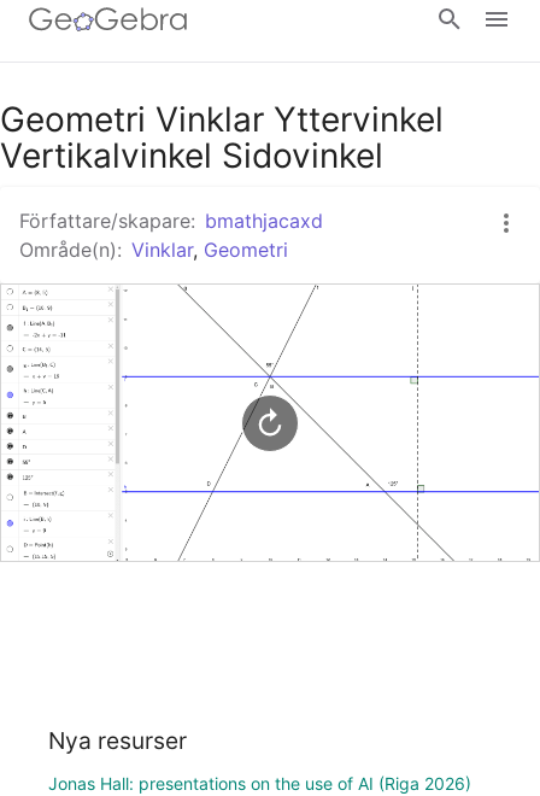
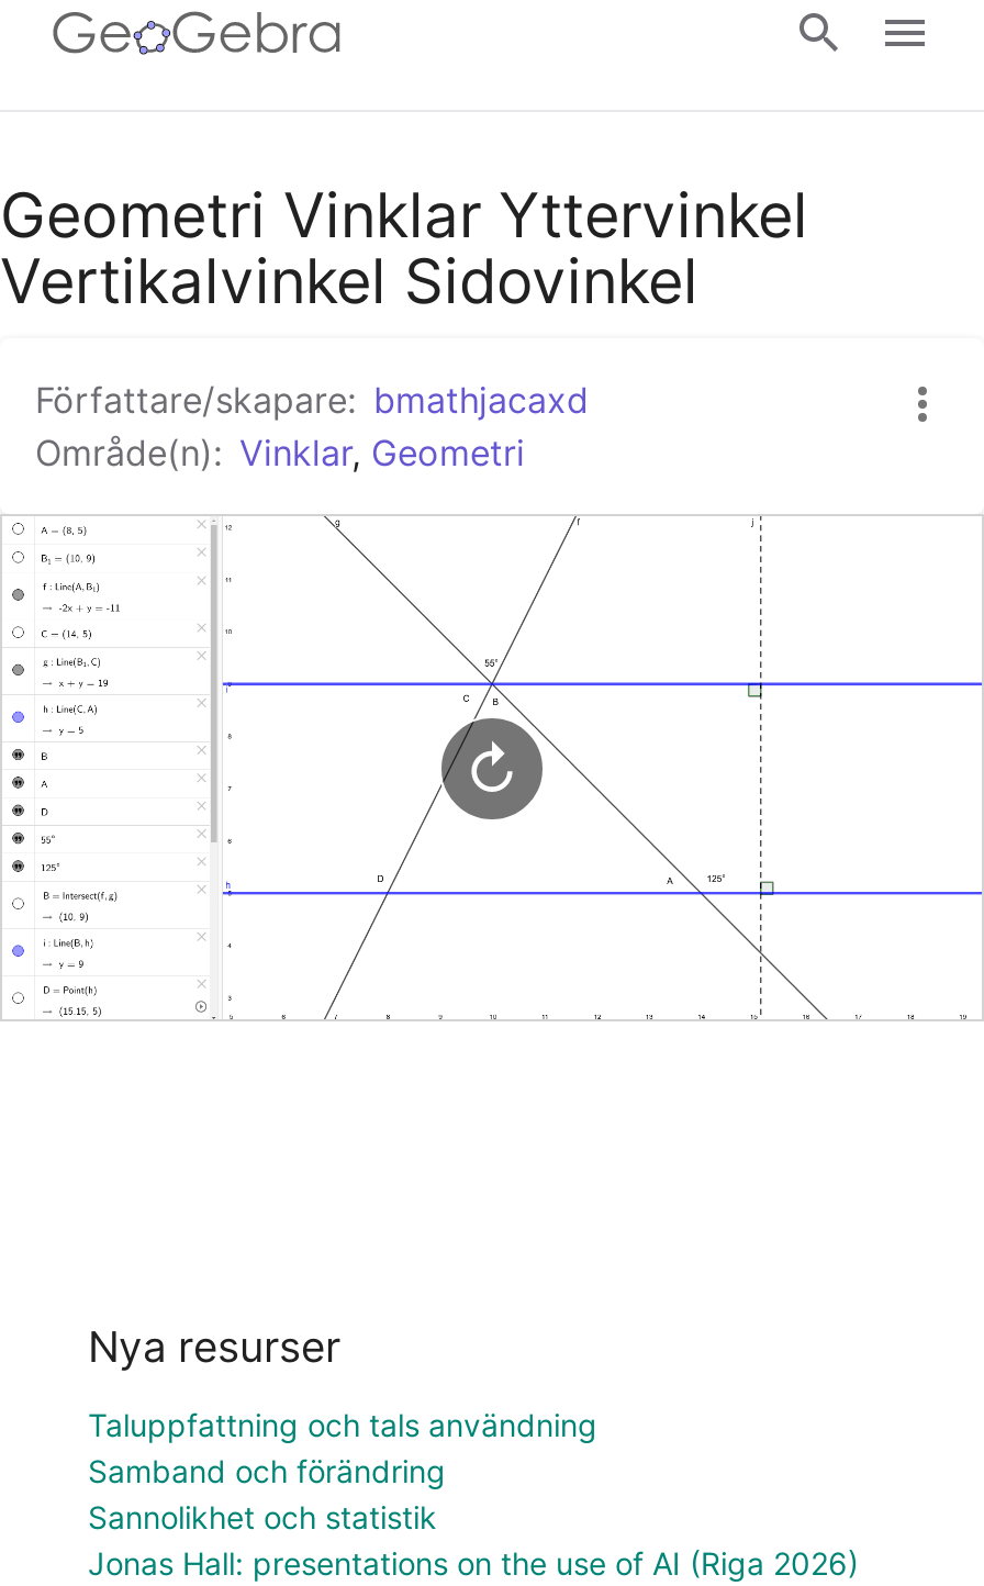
+ Taluppfattning och tals användning
+ Samband och förändring
+ Sannolikhet och statistik
